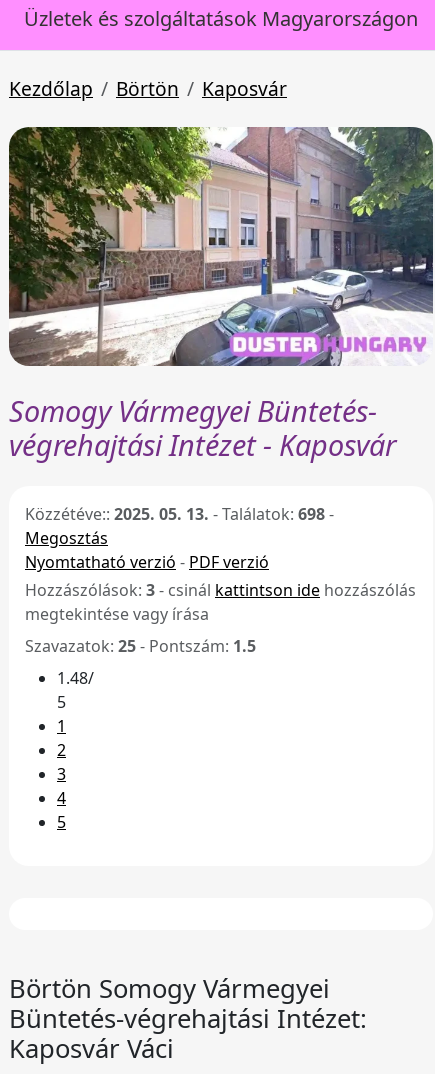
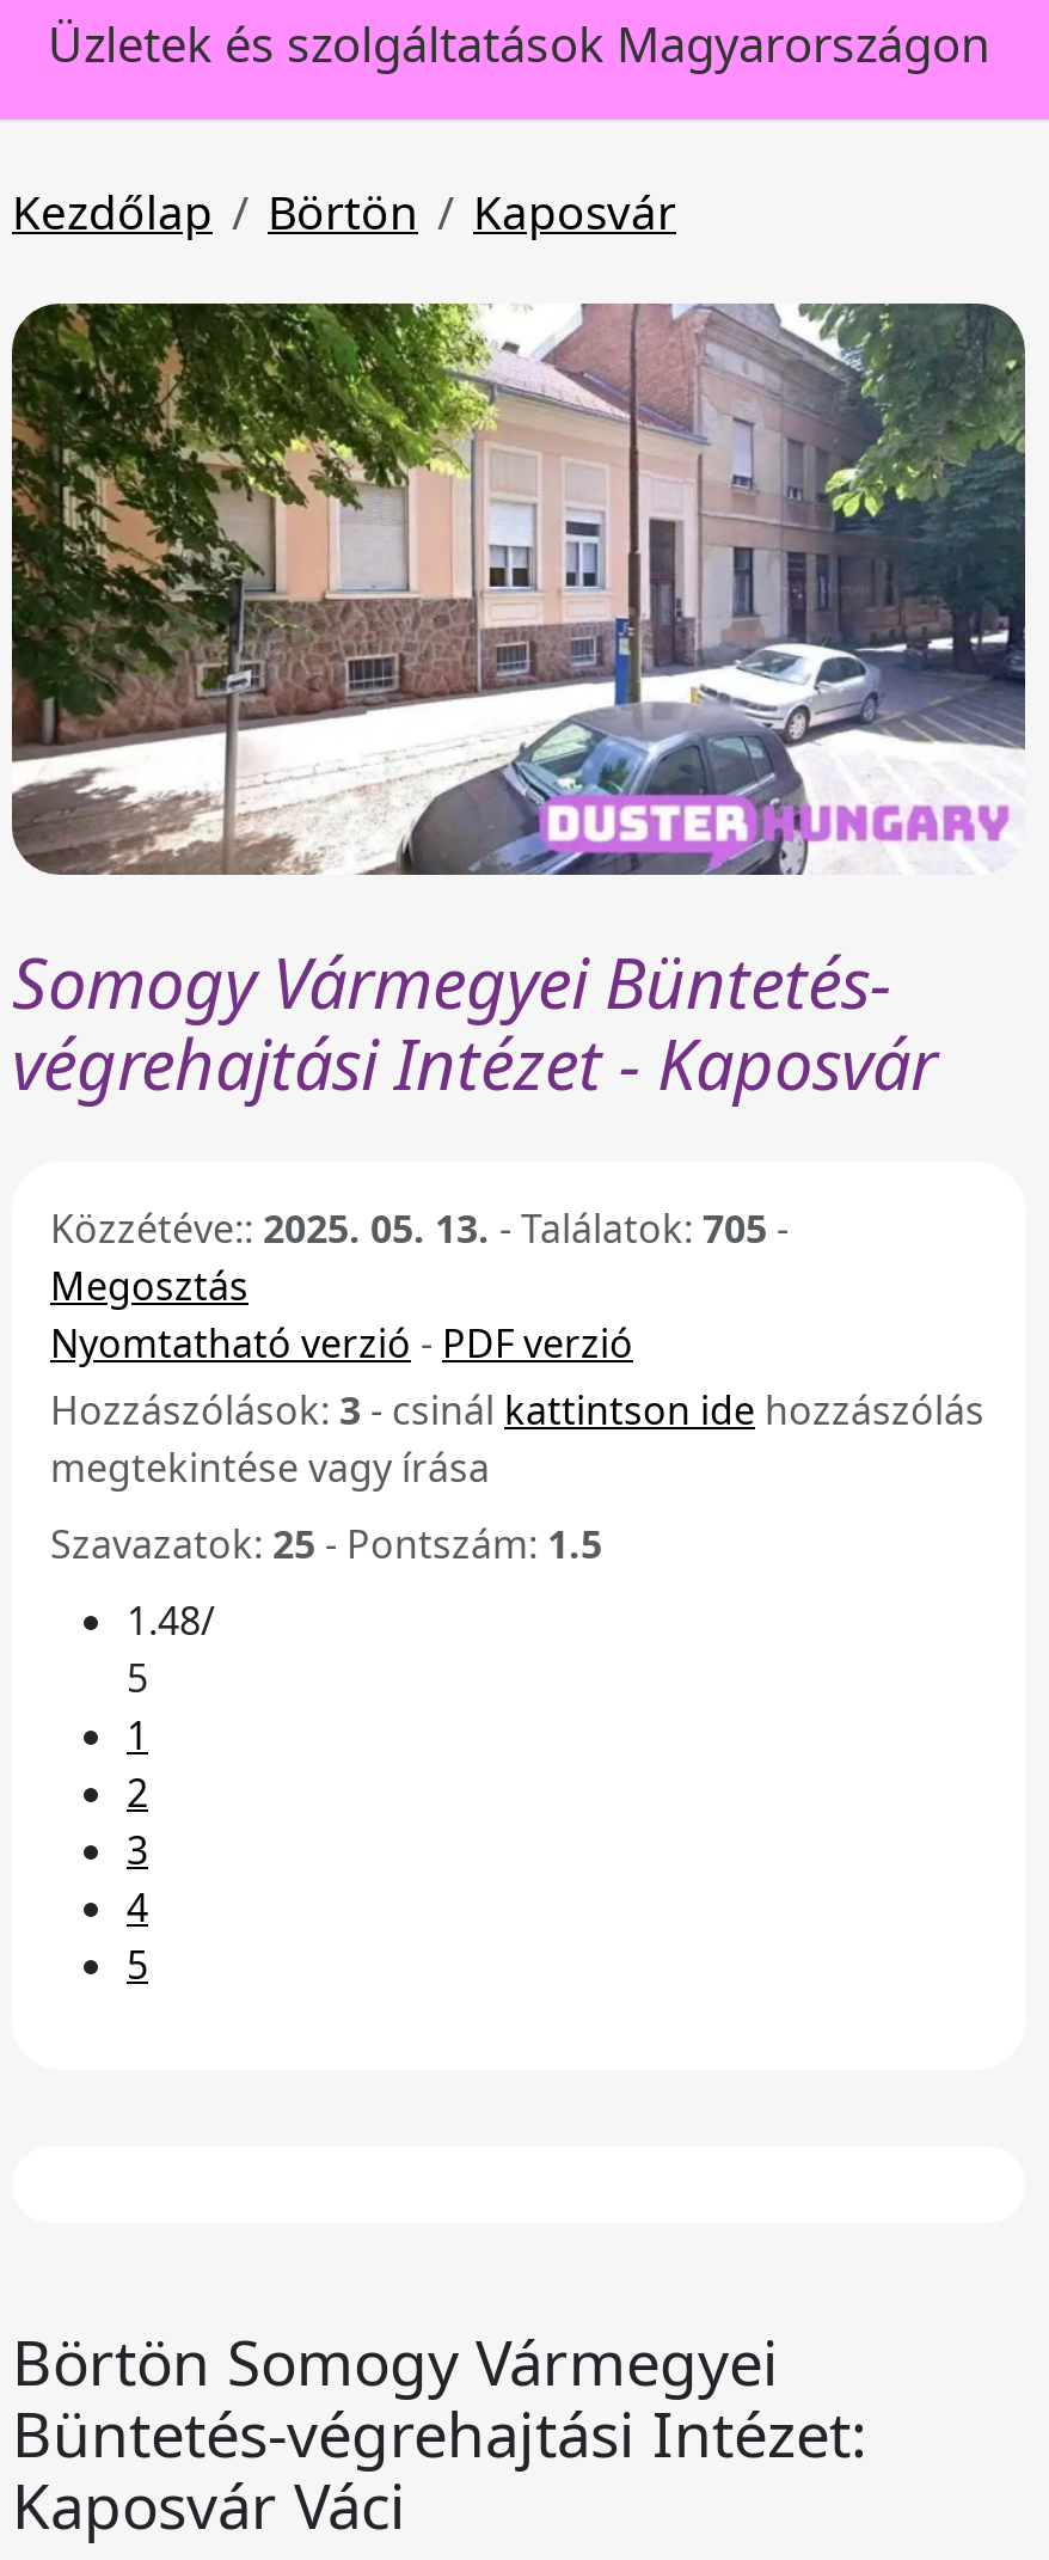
- Közzétéve:: 2025. 05. 13. - Találatok: 698 -
+ Közzétéve:: 2025. 05. 13. - Találatok: 705 -
